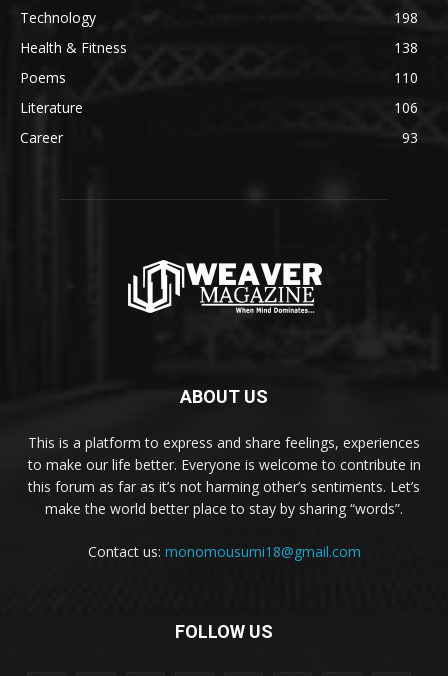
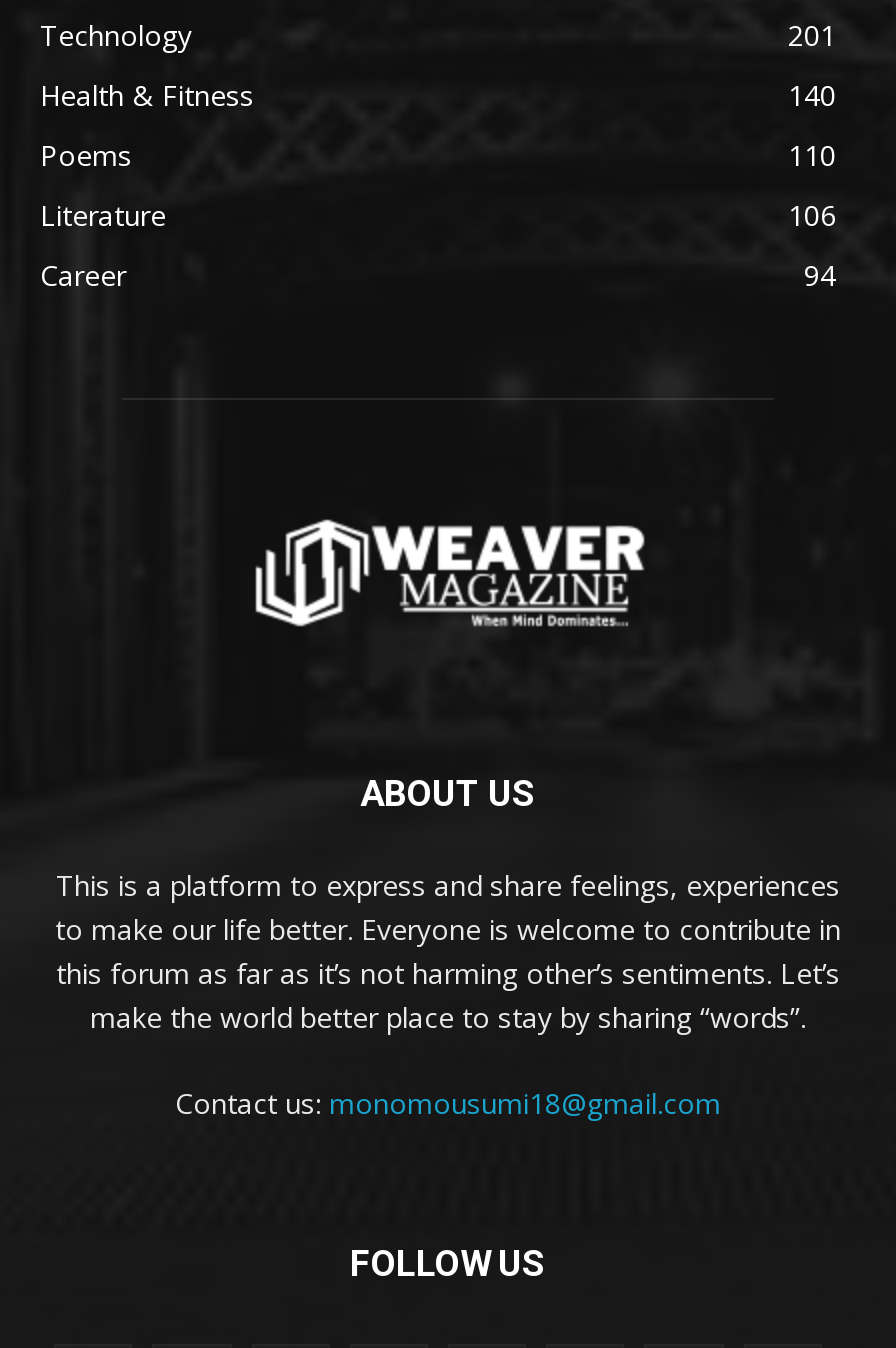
- 198
+ 201

- 138
+ 140

- 93
+ 94
